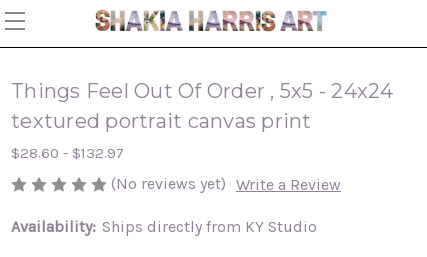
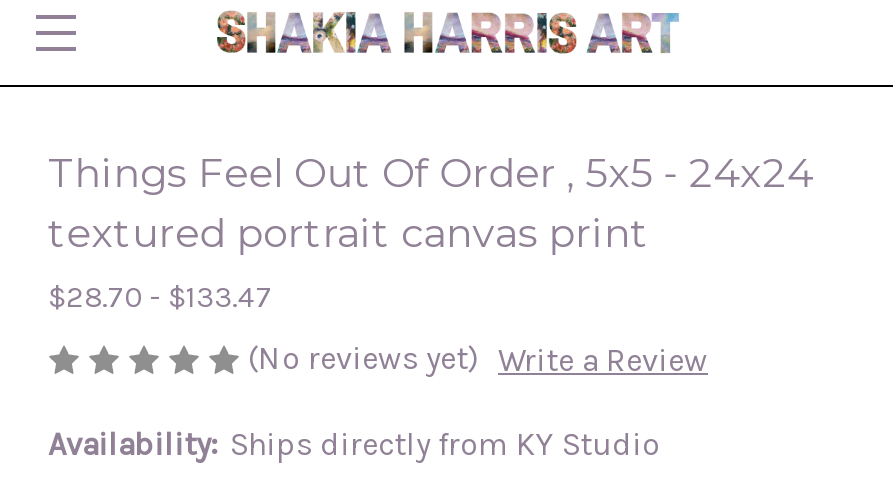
- $28.60 - $132.97
+ $28.70 - $133.47
